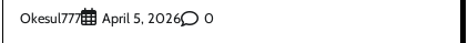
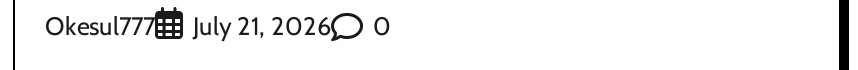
- April 5, 2026
+ July 21, 2026
